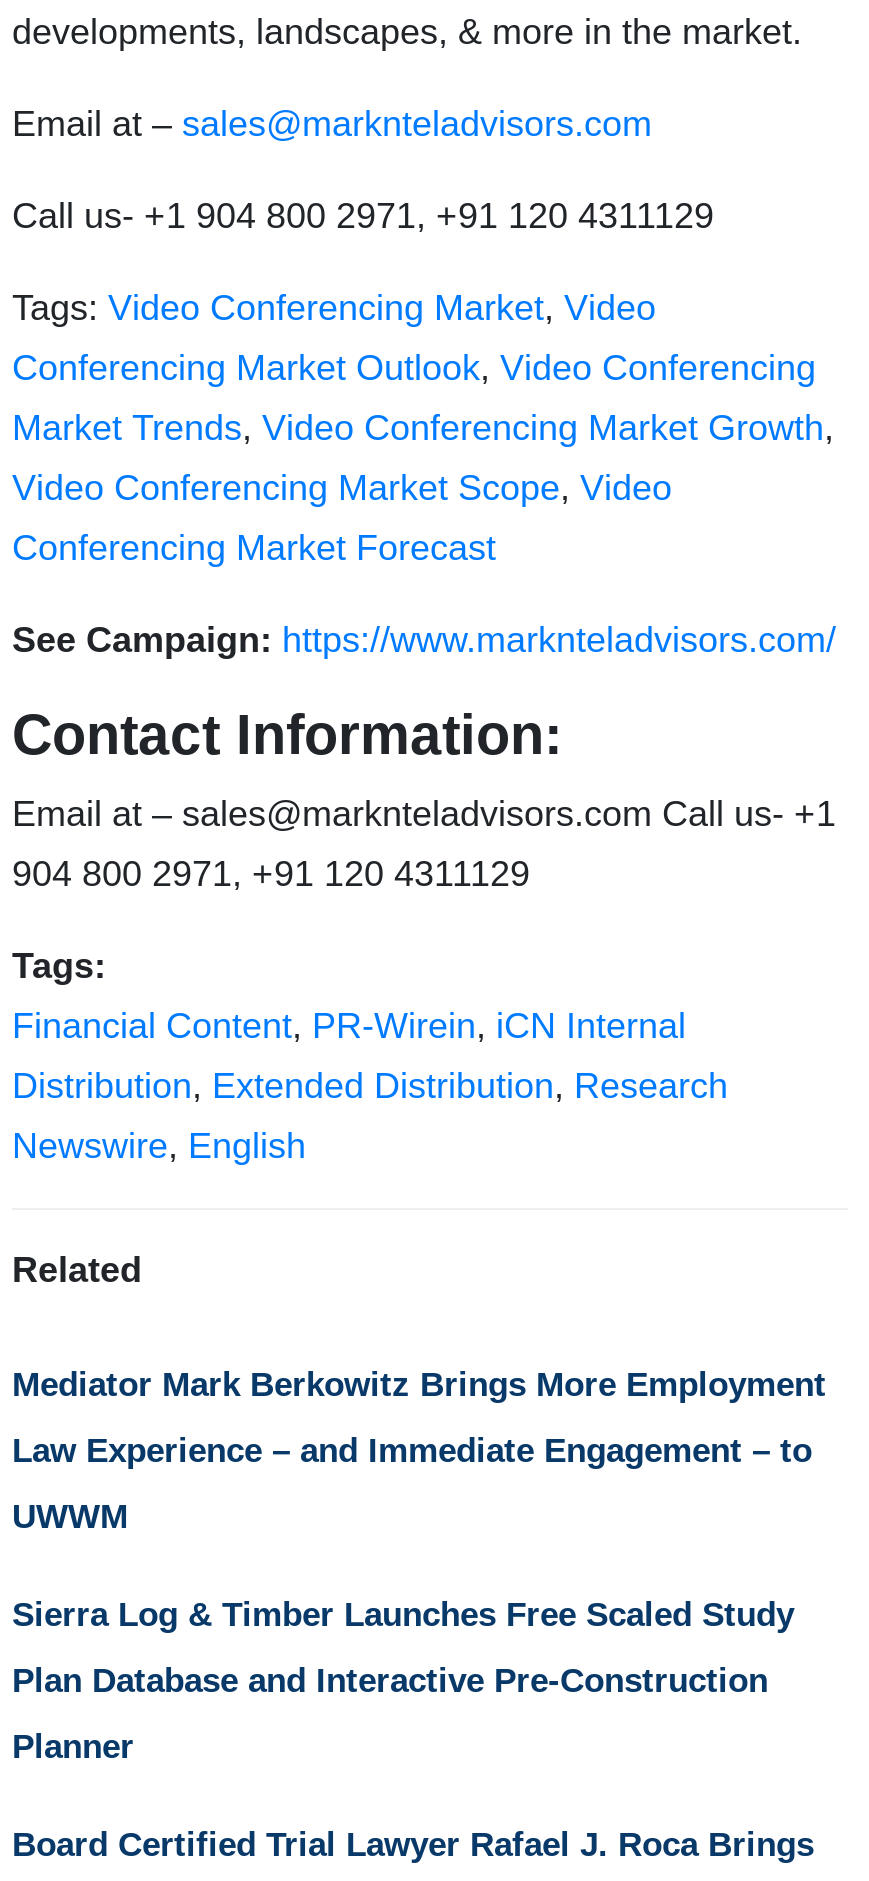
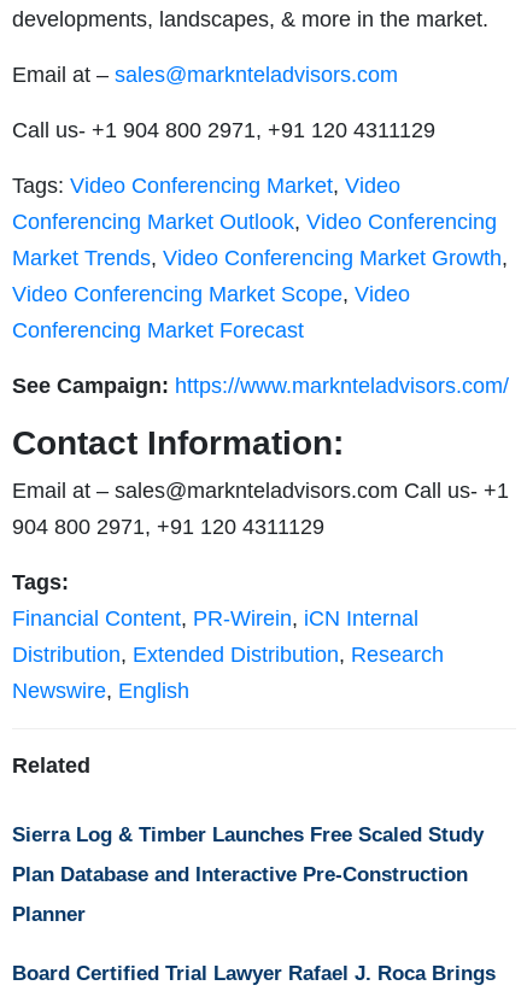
- Mediator Mark Berkowitz Brings More Employment
- Law Experience – and Immediate Engagement – to
- UWWM
